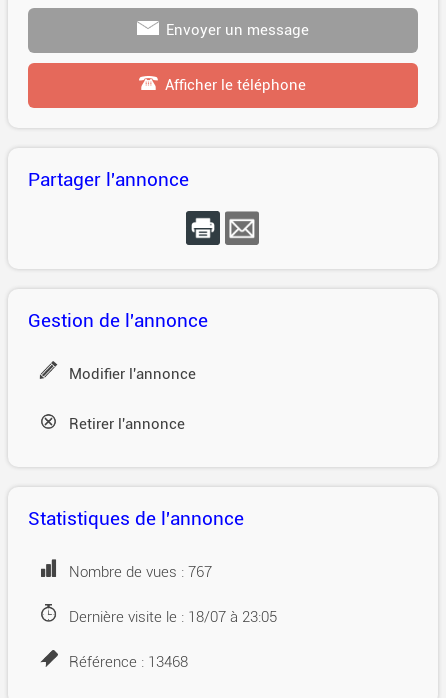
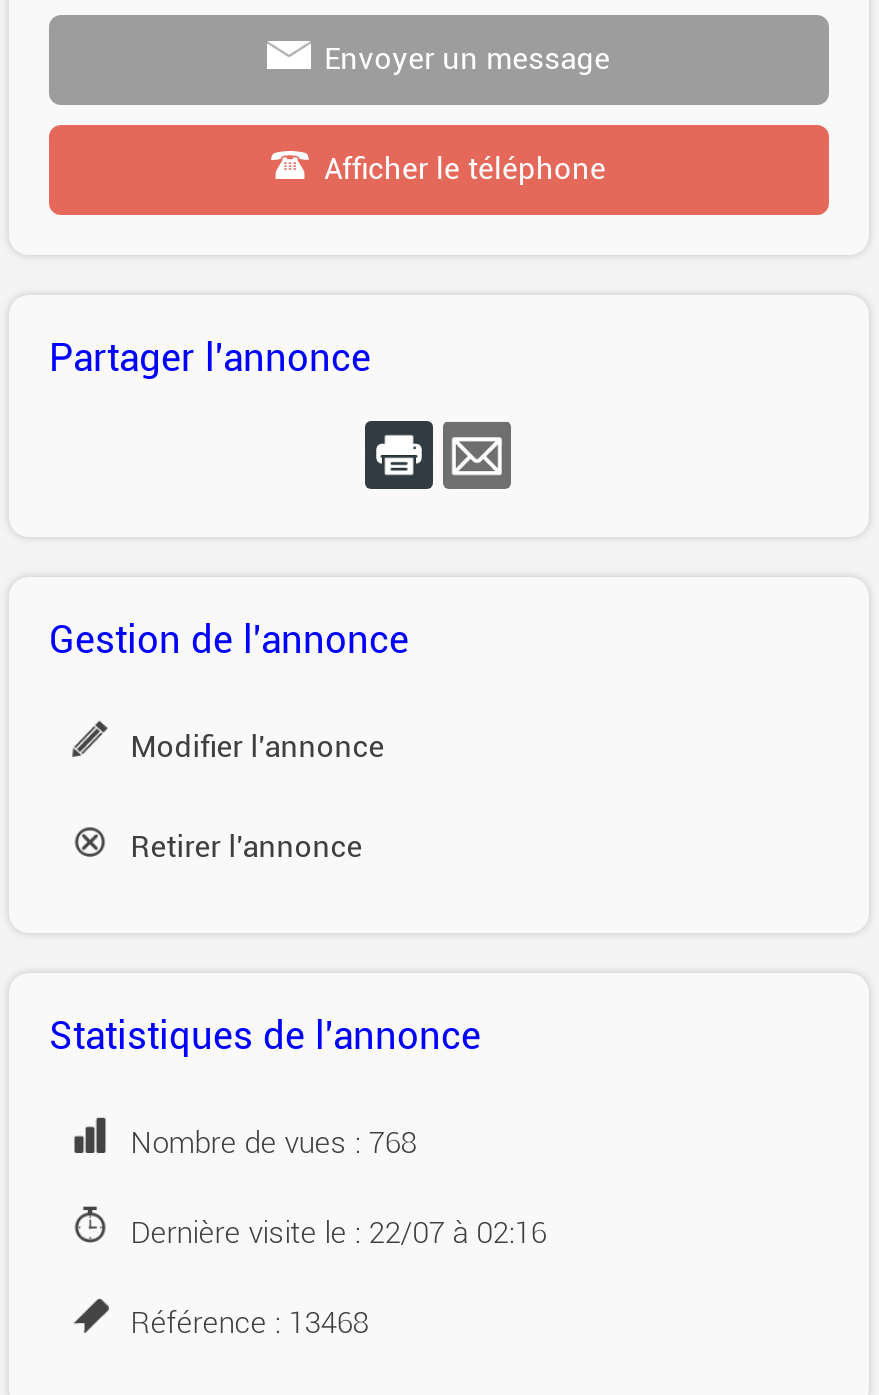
- Nombre de vues : 767
+ Nombre de vues : 768

- Dernière visite le : 18/07 à 23:05
+ Dernière visite le : 22/07 à 02:16
